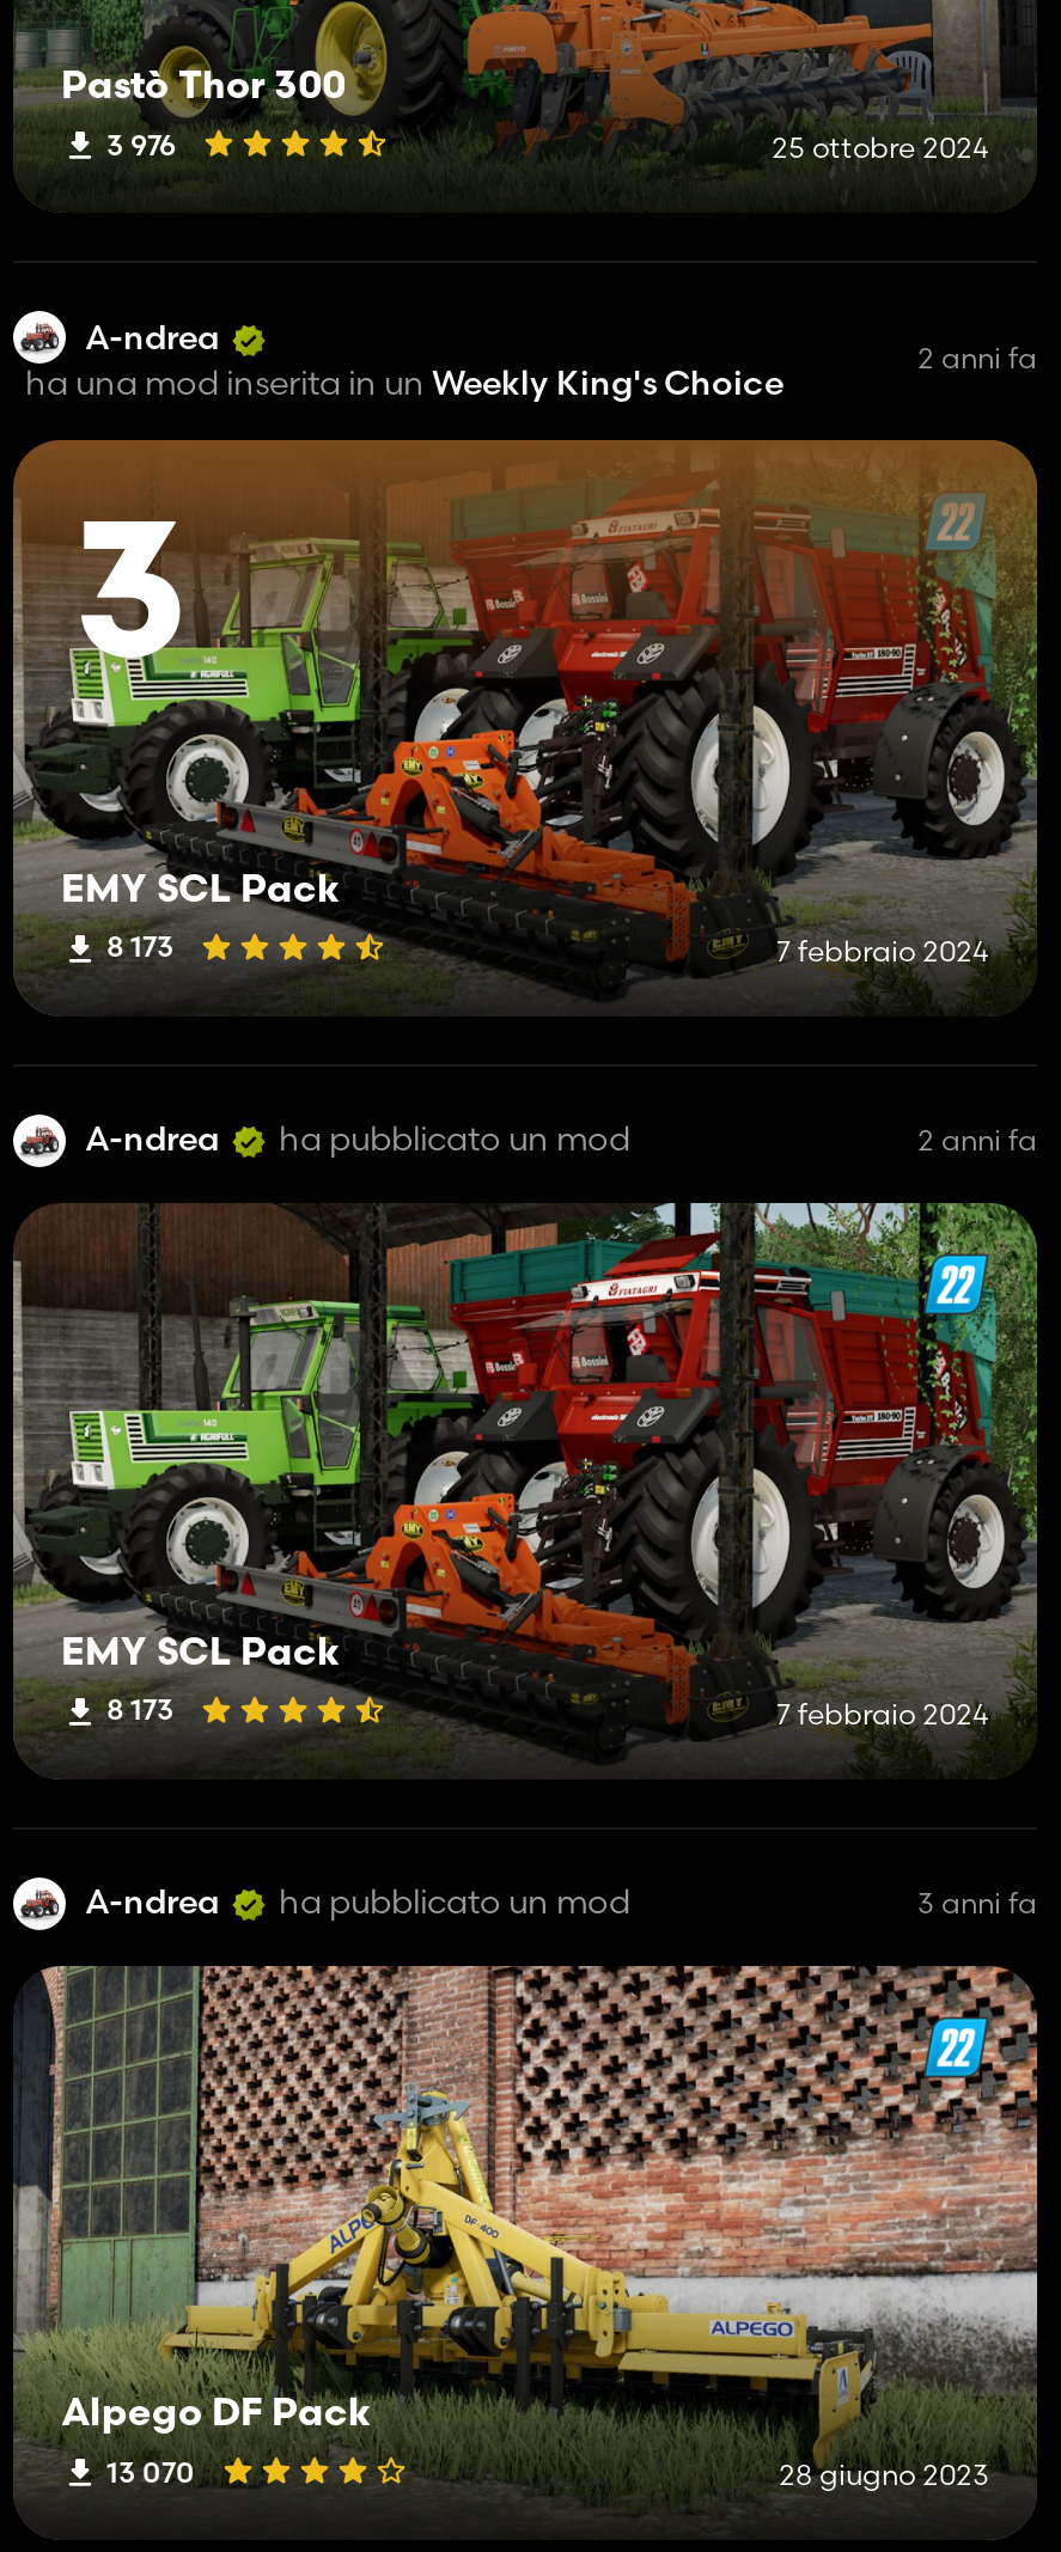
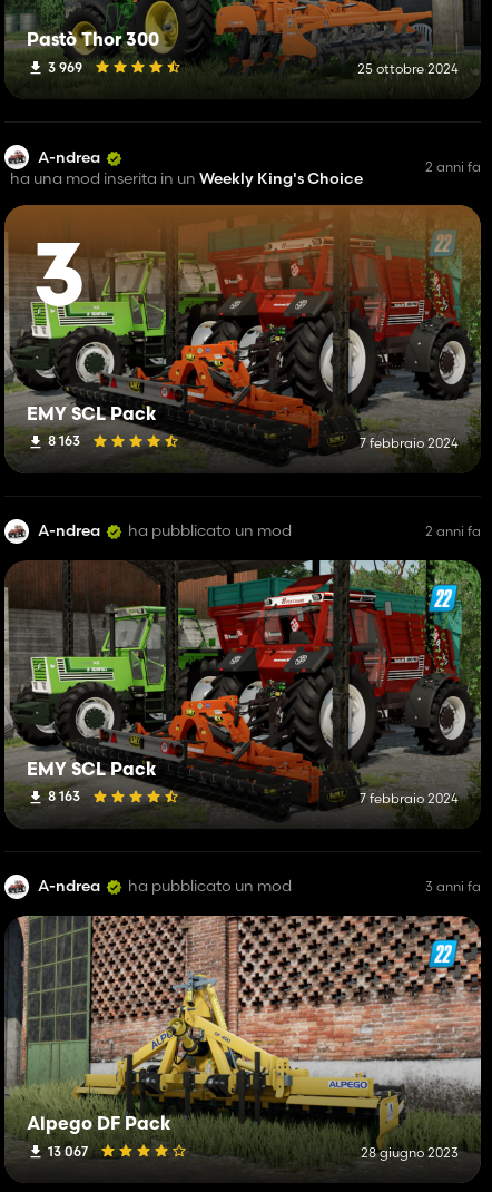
- 3 976
+ 3 969

- 8 173
+ 8 163

- 8 173
+ 8 163

- 13 070
+ 13 067
